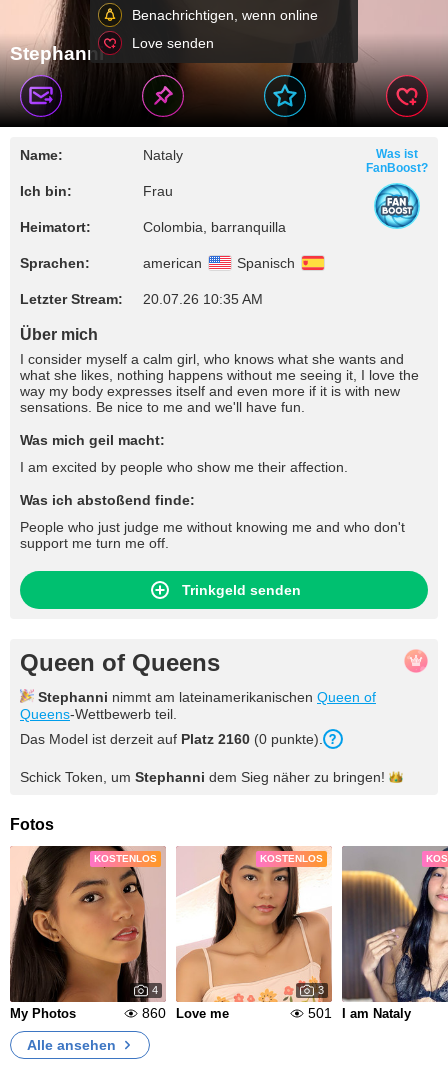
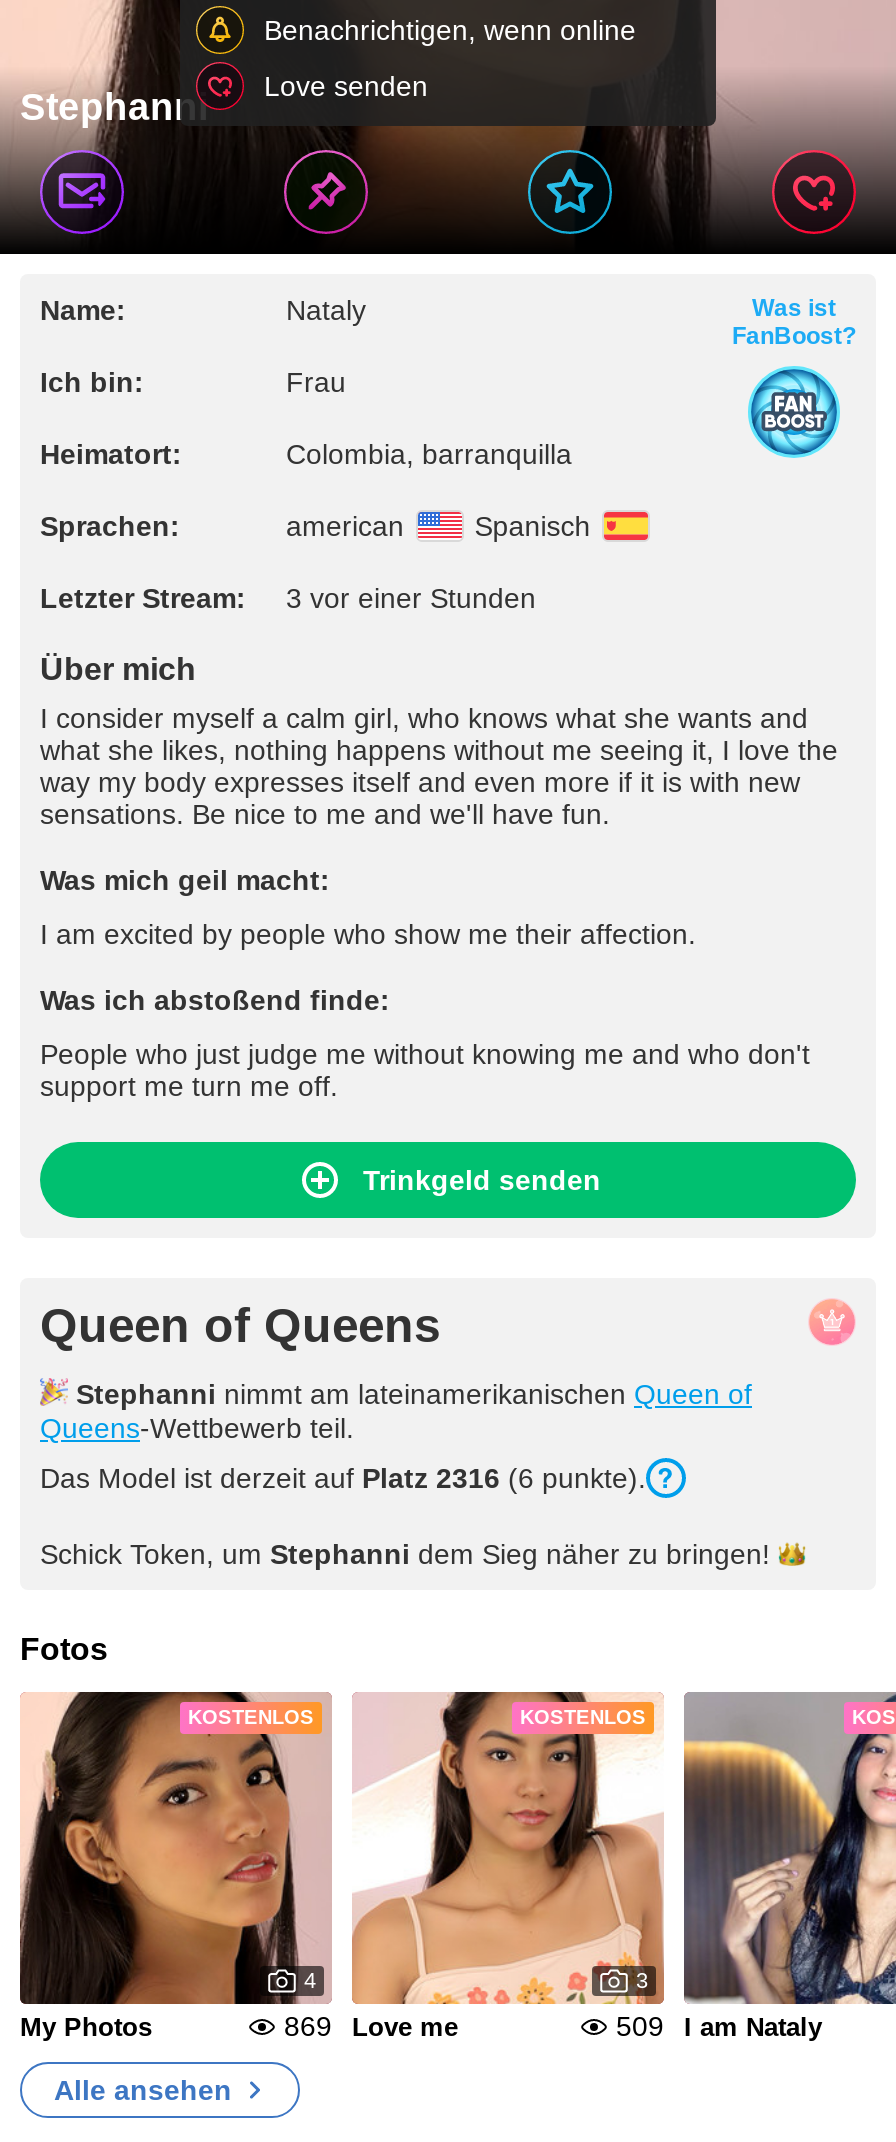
- 20.07.26 10:35 AM
+ 3 vor einer Stunden

- Das Model ist derzeit auf Platz 2160 (0 punkte).
+ Das Model ist derzeit auf Platz 2316 (6 punkte).

- 860 Love me
+ 869 Love me

- 501 I am Nataly
+ 509 I am Nataly
